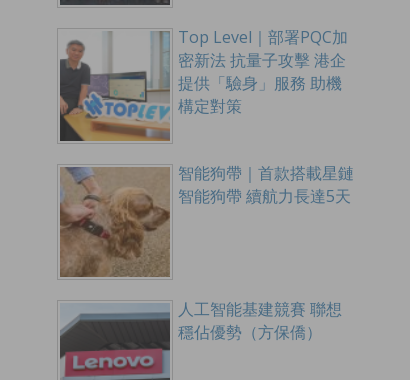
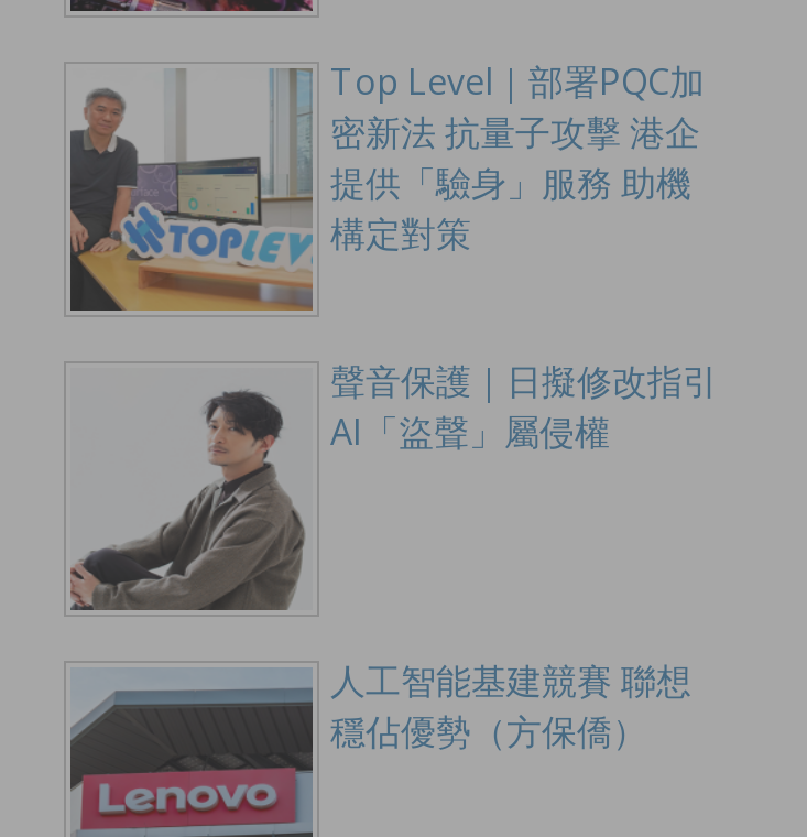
- [image]
- 智能狗帶｜首款搭載星鏈
- 智能狗帶 續航力長達5天
+ [image]
+ 聲音保護｜日擬修改指引
+ AI「盜聲」屬侵權
